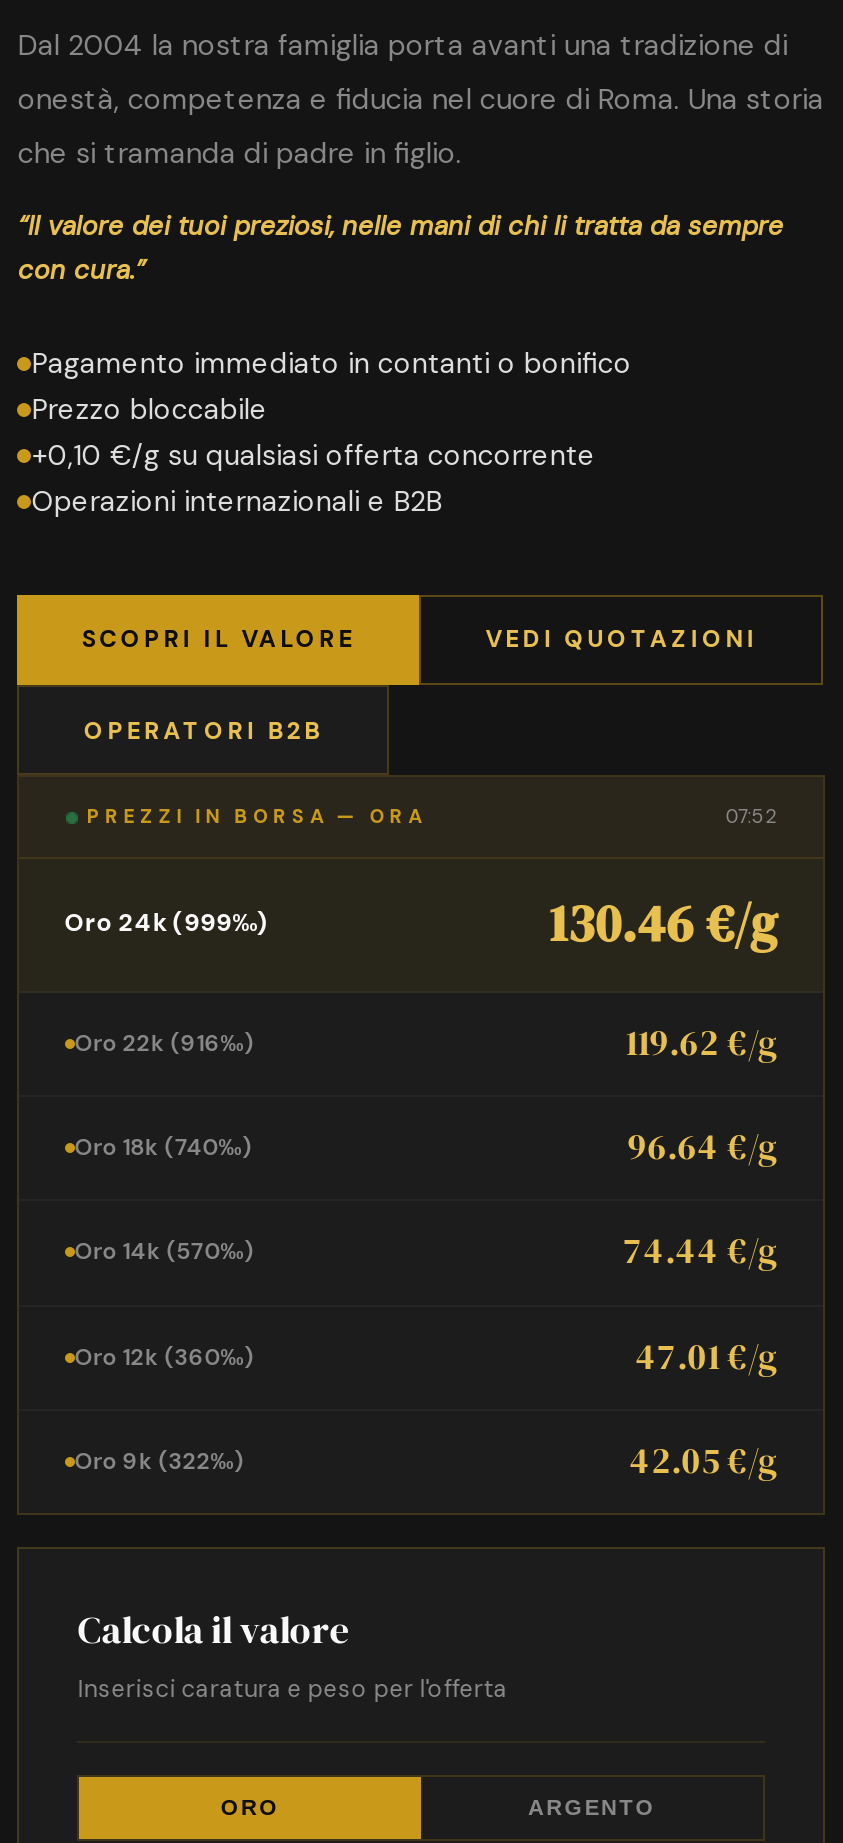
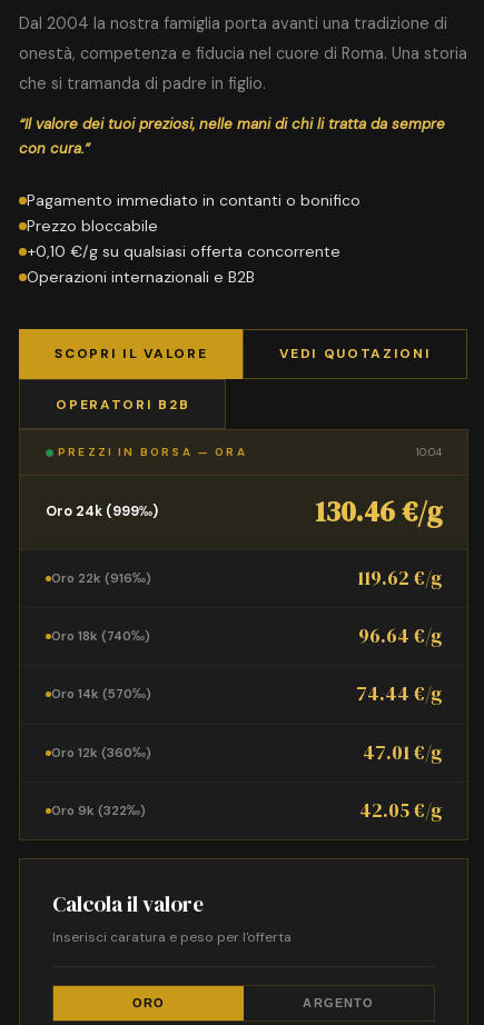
- 07:52
+ 10:04
